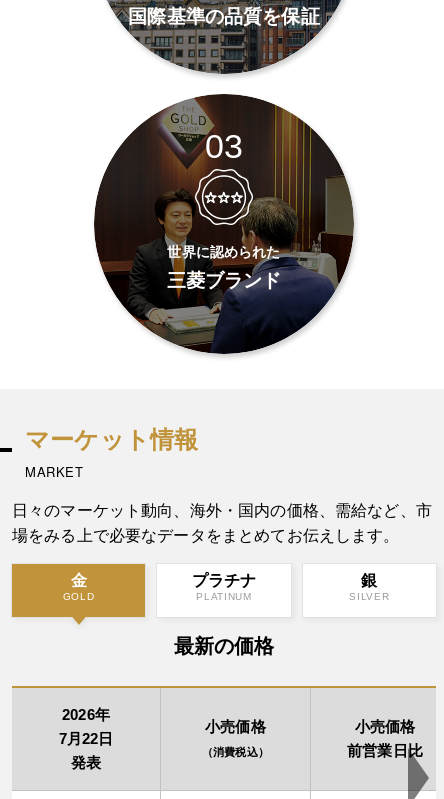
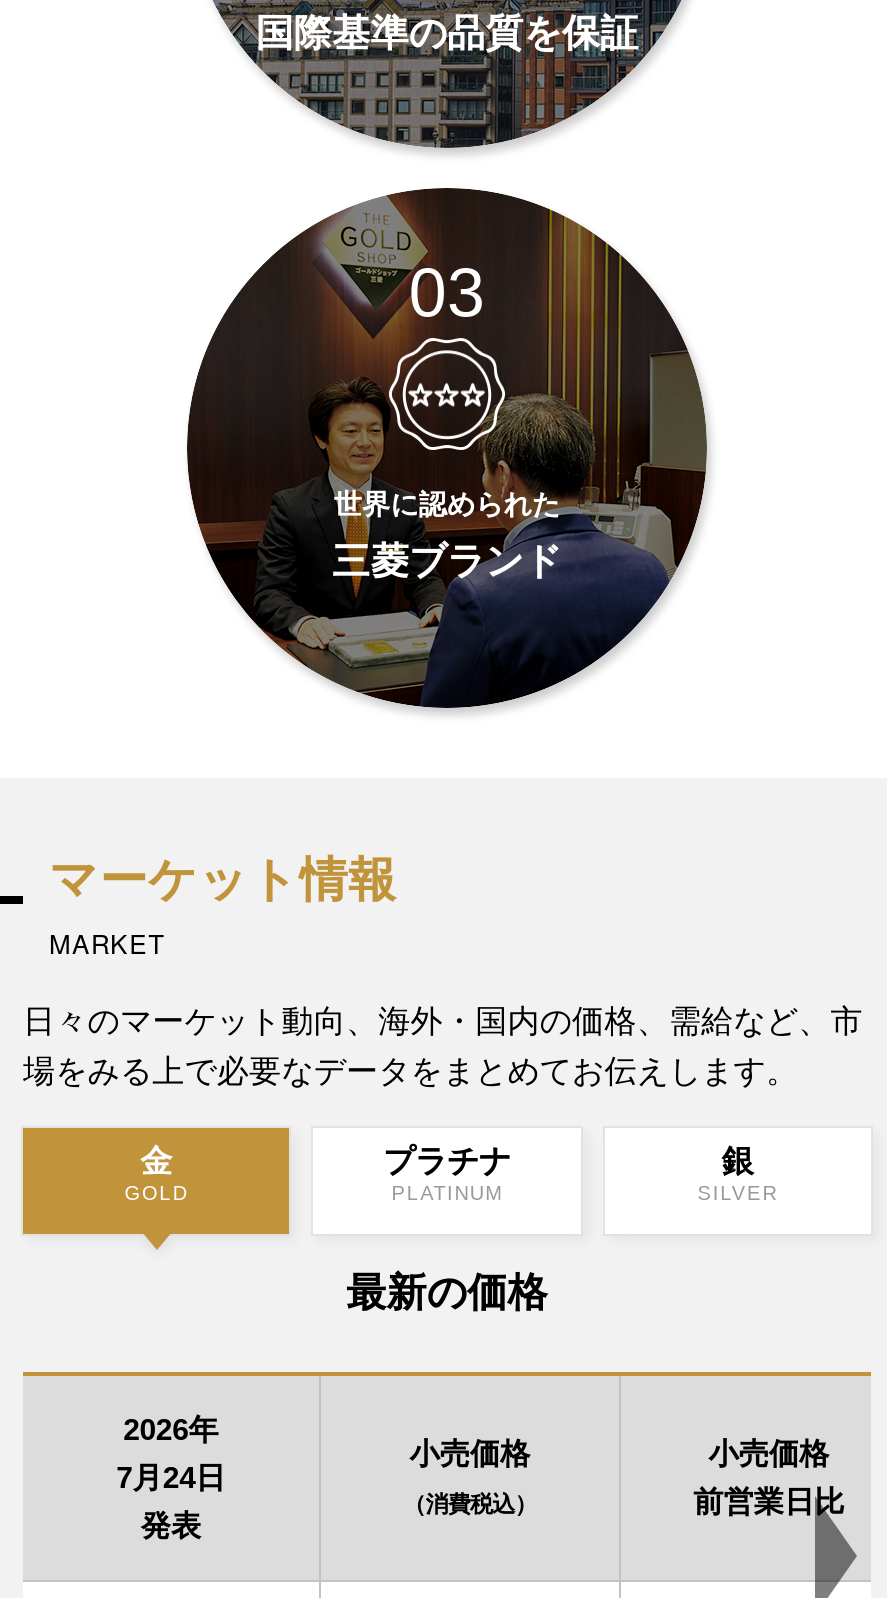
- 7月22日
+ 7月24日
